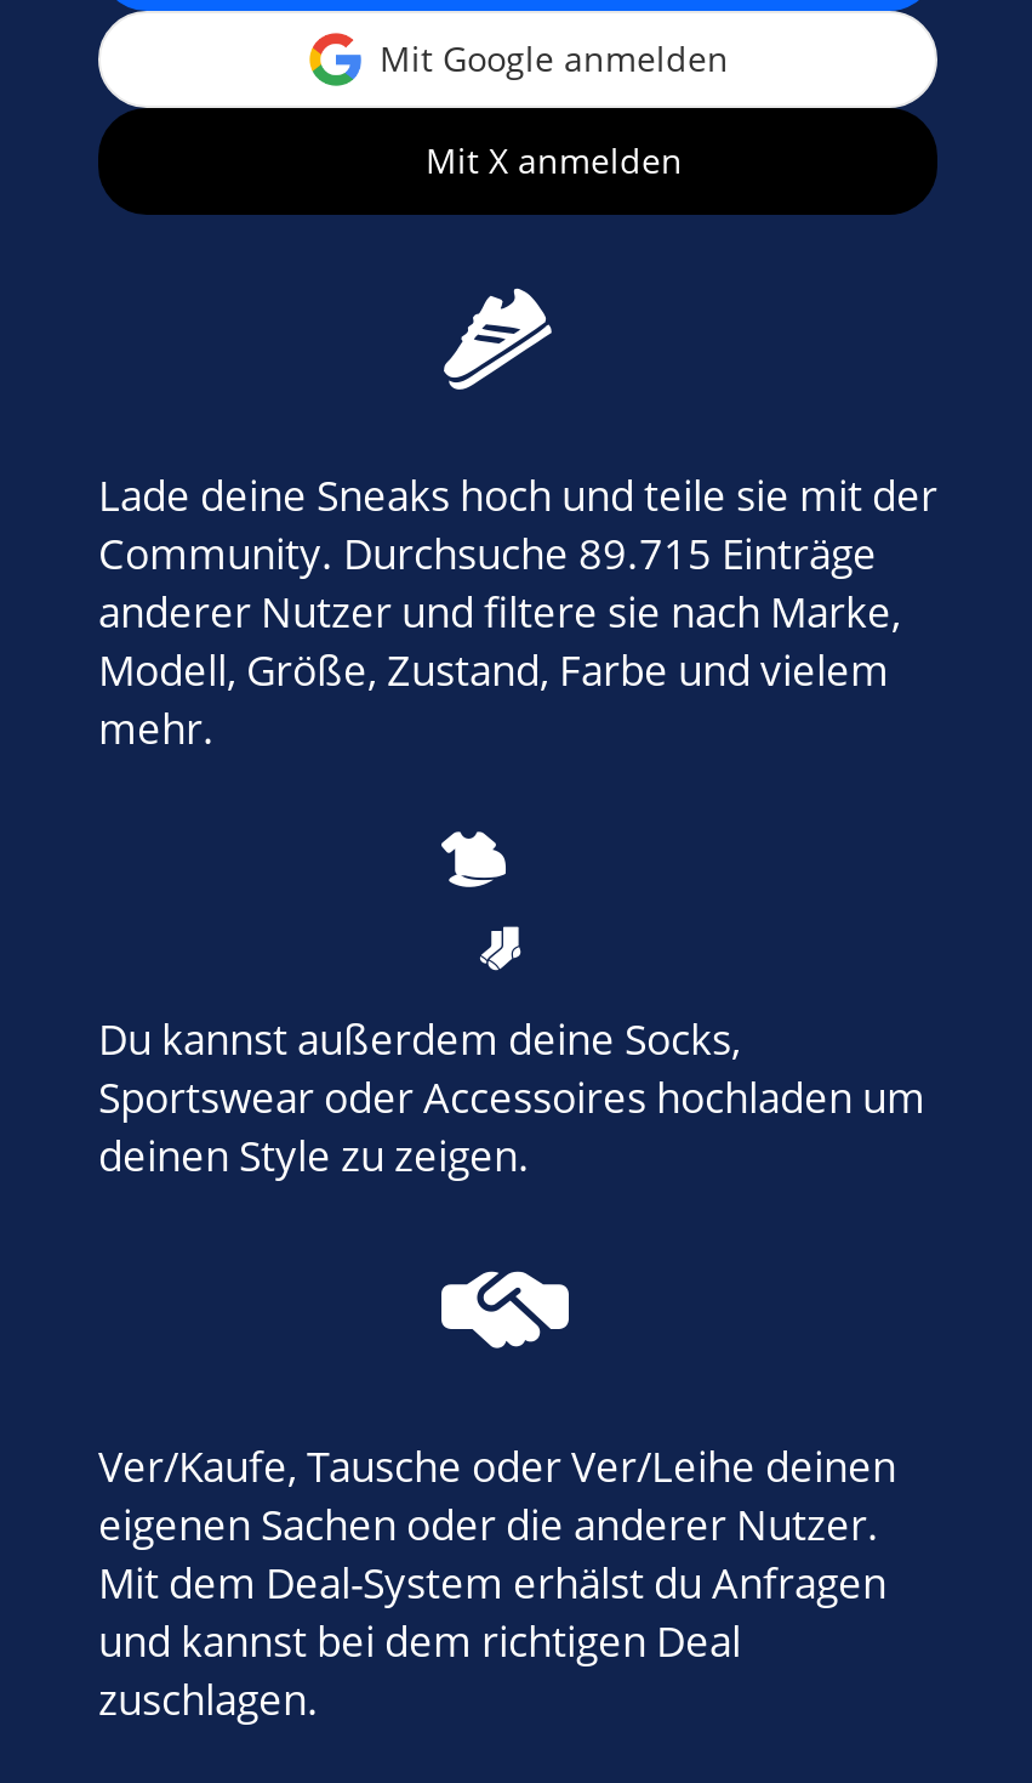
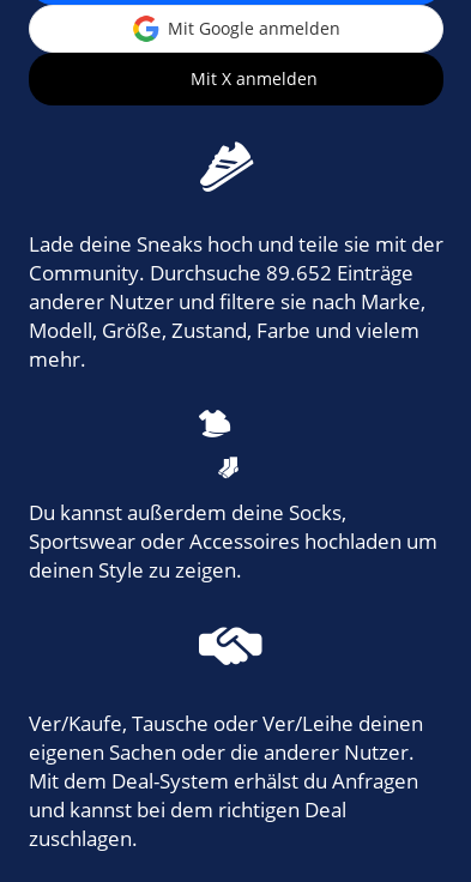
- Community. Durchsuche 89.715 Einträge
+ Community. Durchsuche 89.652 Einträge
